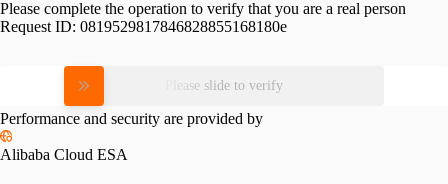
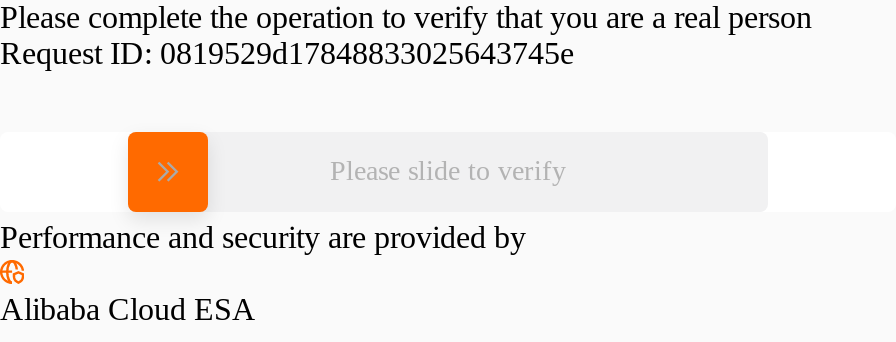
- Request ID: 0819529817846828855168180e
+ Request ID: 0819529d17848833025643745e
